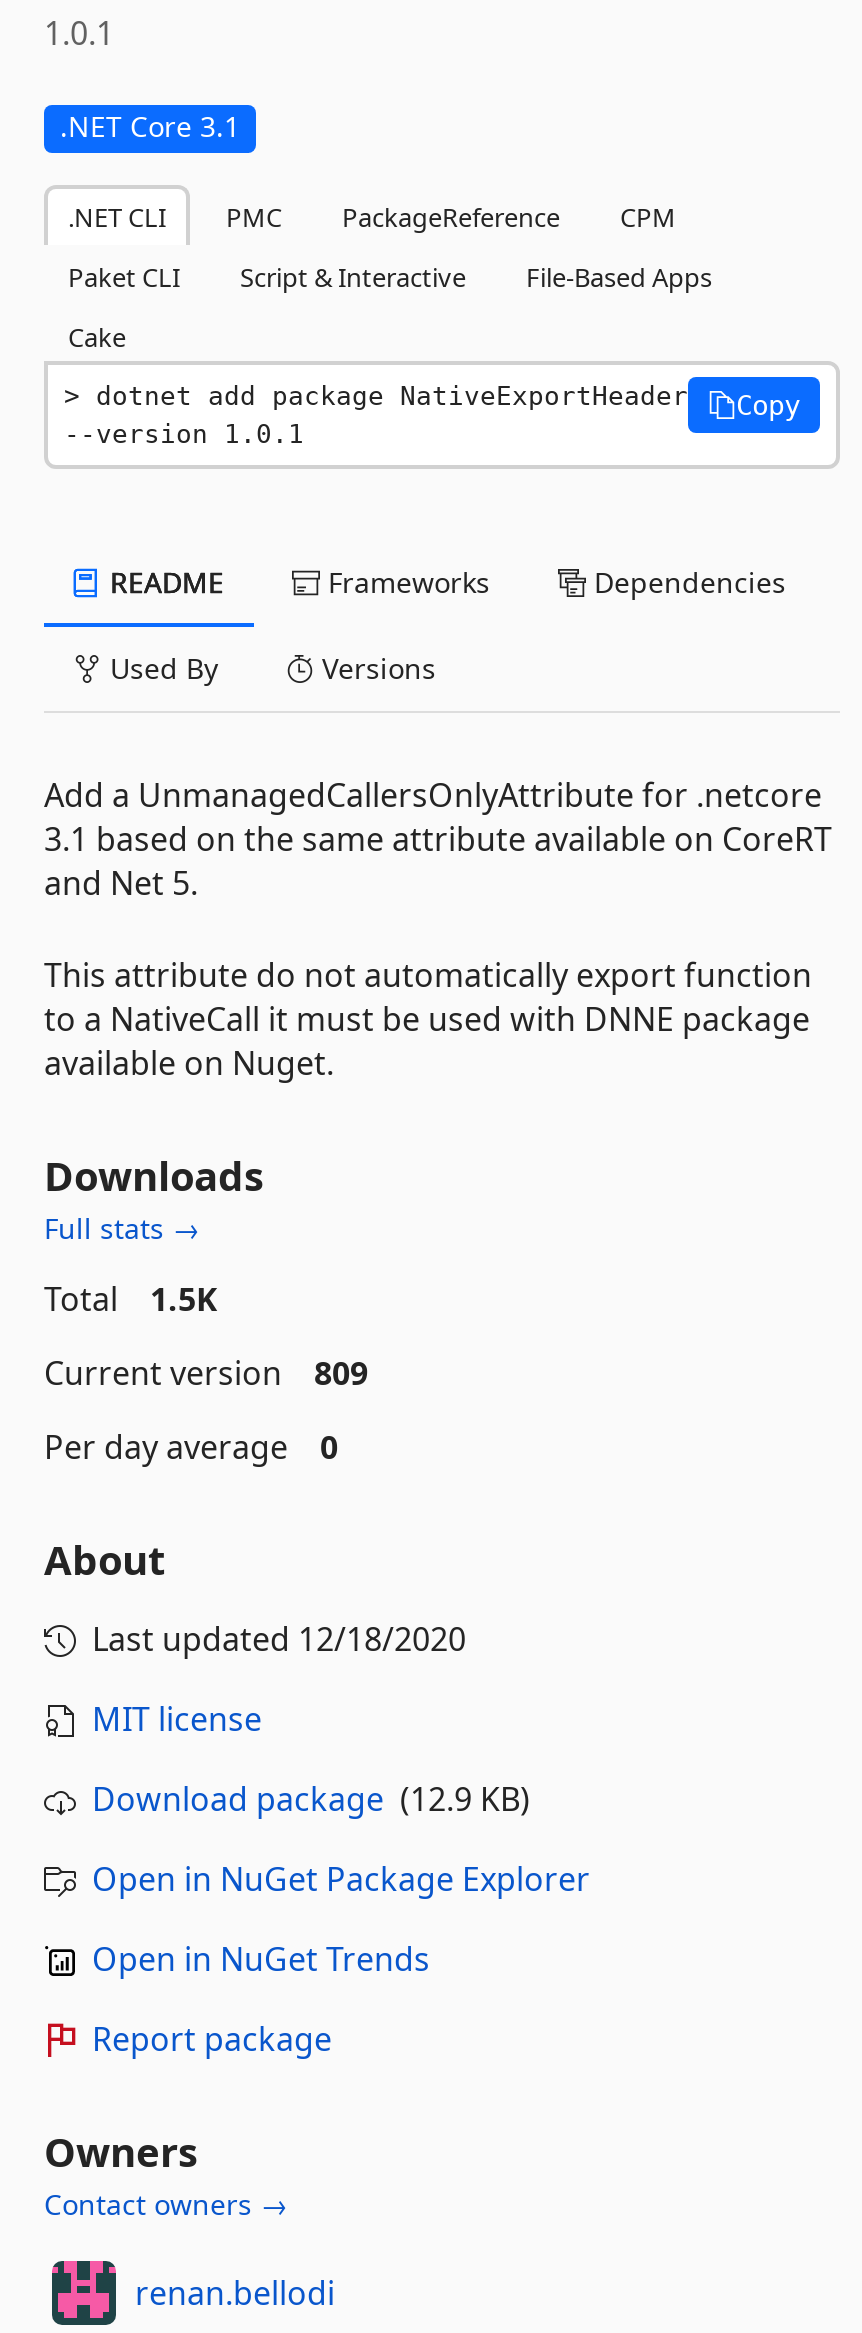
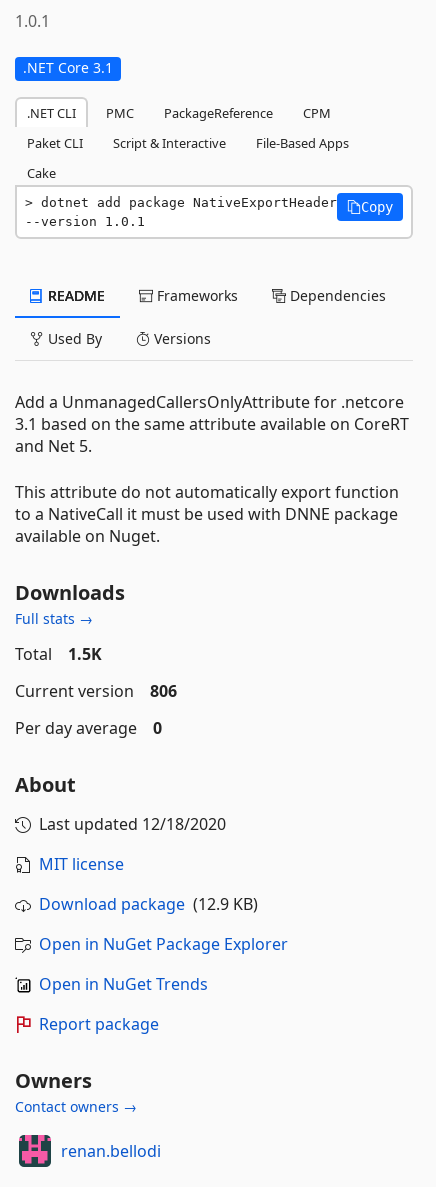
- Current version 809
+ Current version 806
